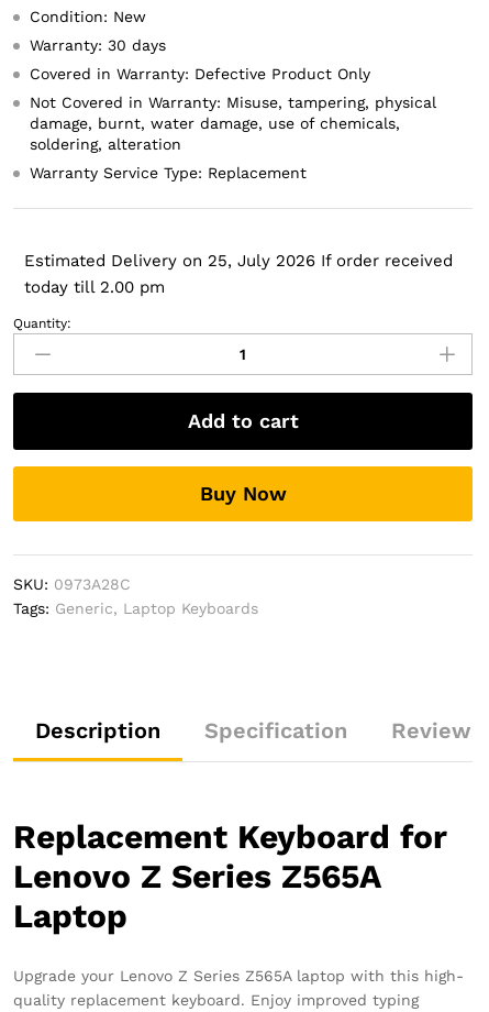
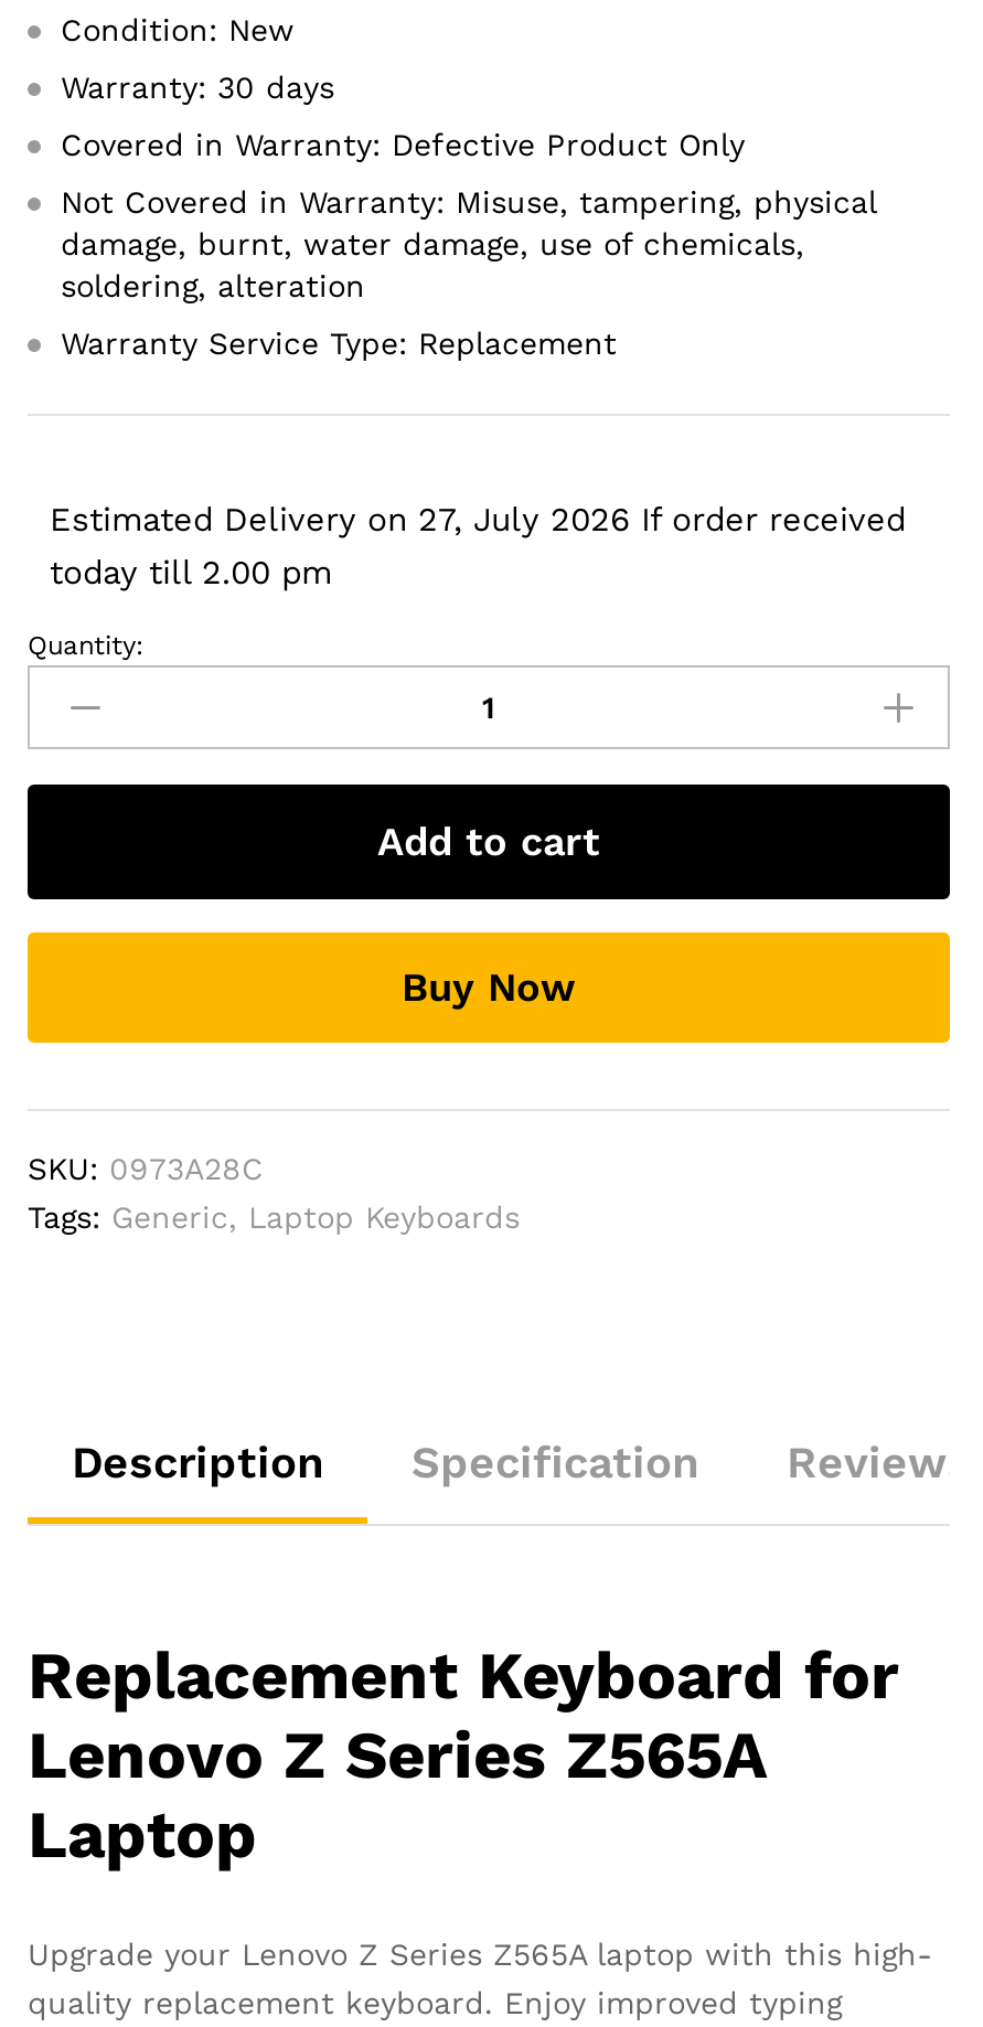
- Estimated Delivery on 25, July 2026 If order received
+ Estimated Delivery on 27, July 2026 If order received
